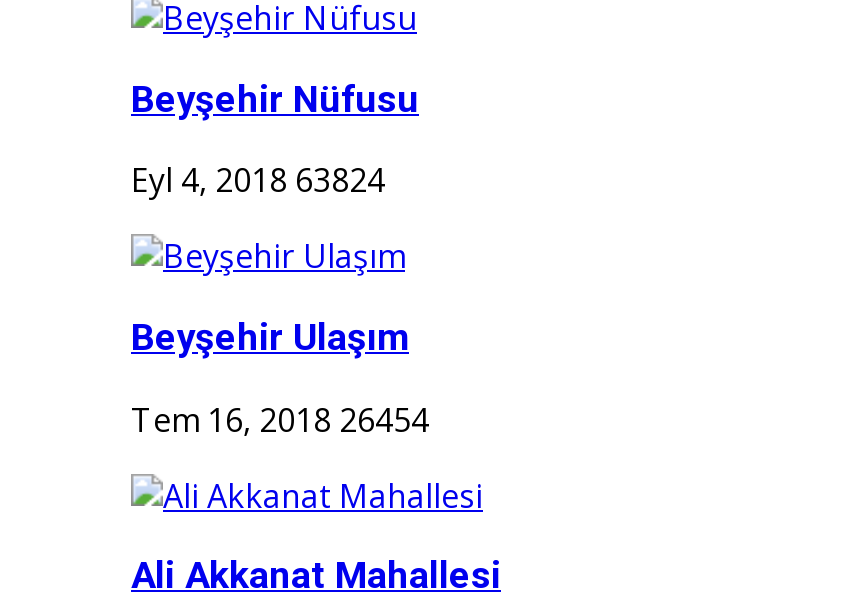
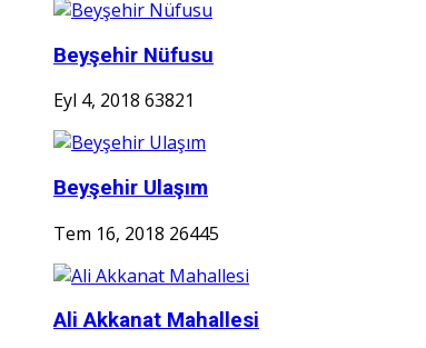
- Eyl 4, 2018 63824
+ Eyl 4, 2018 63821

- Tem 16, 2018 26454
+ Tem 16, 2018 26445
